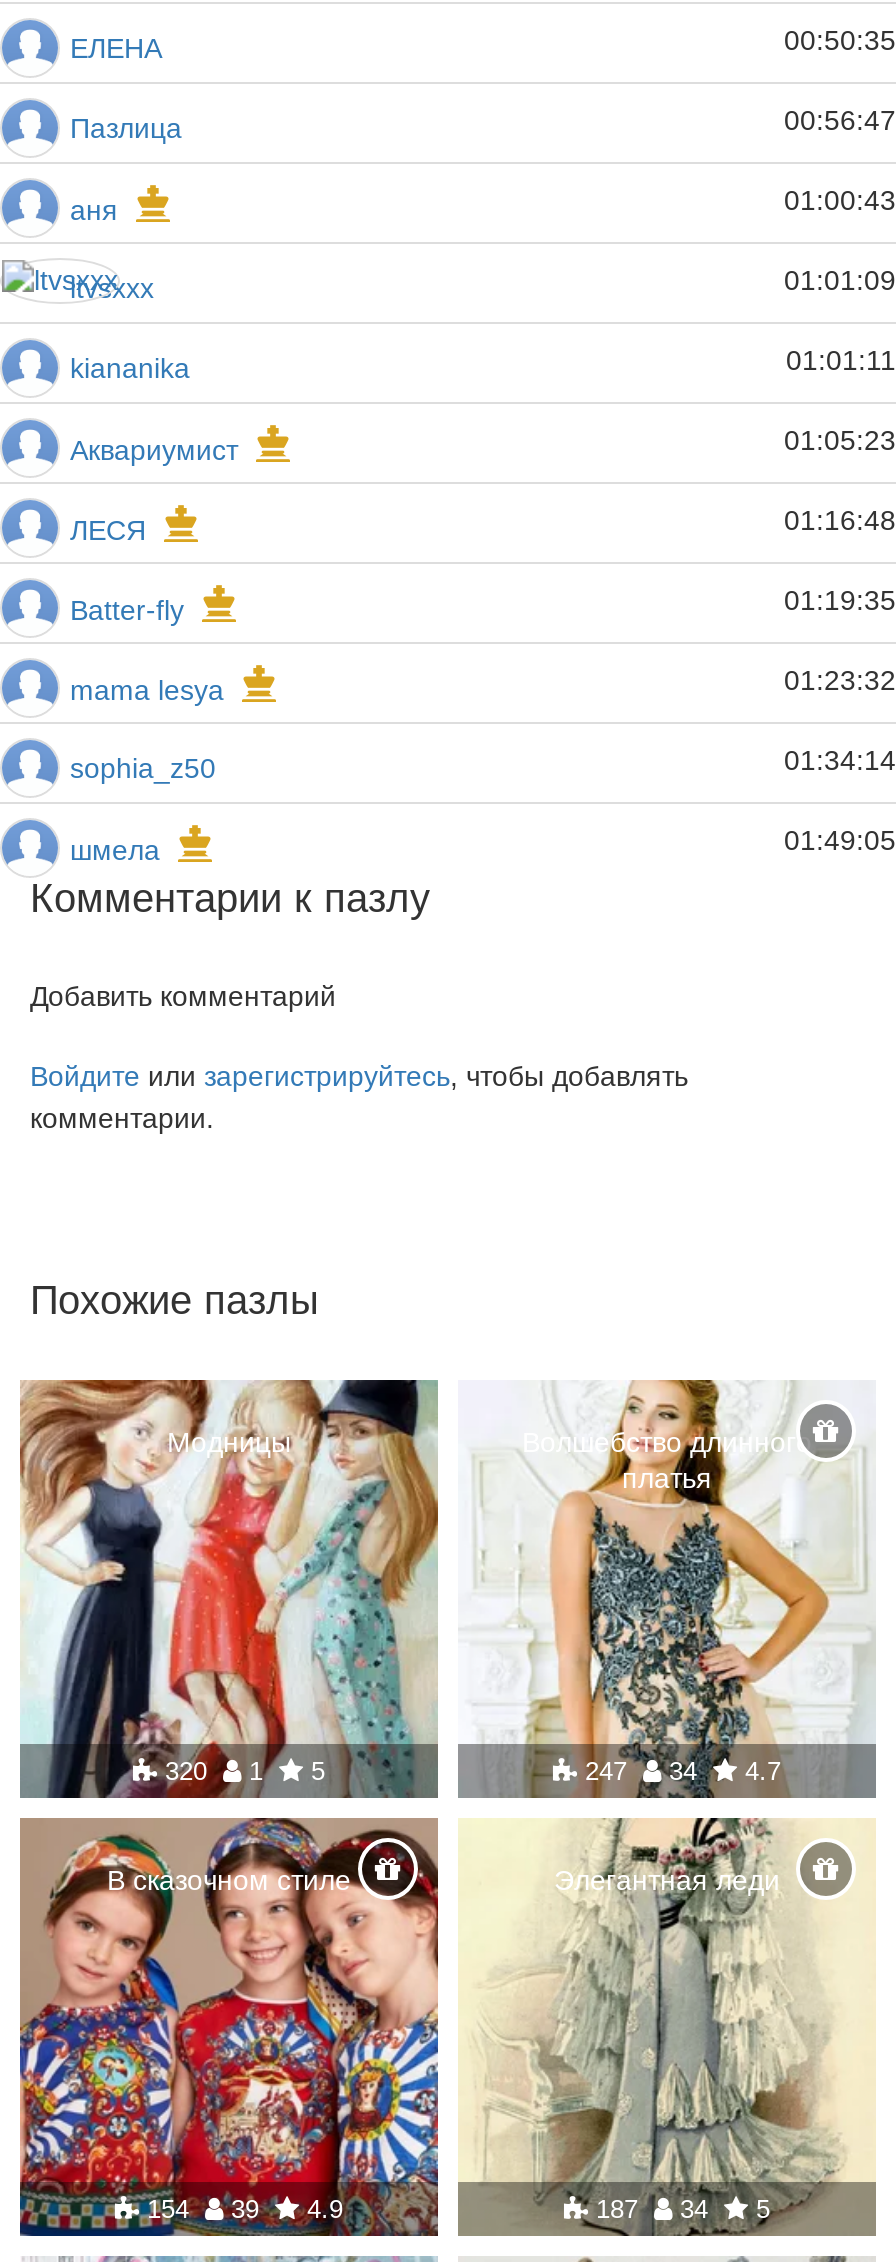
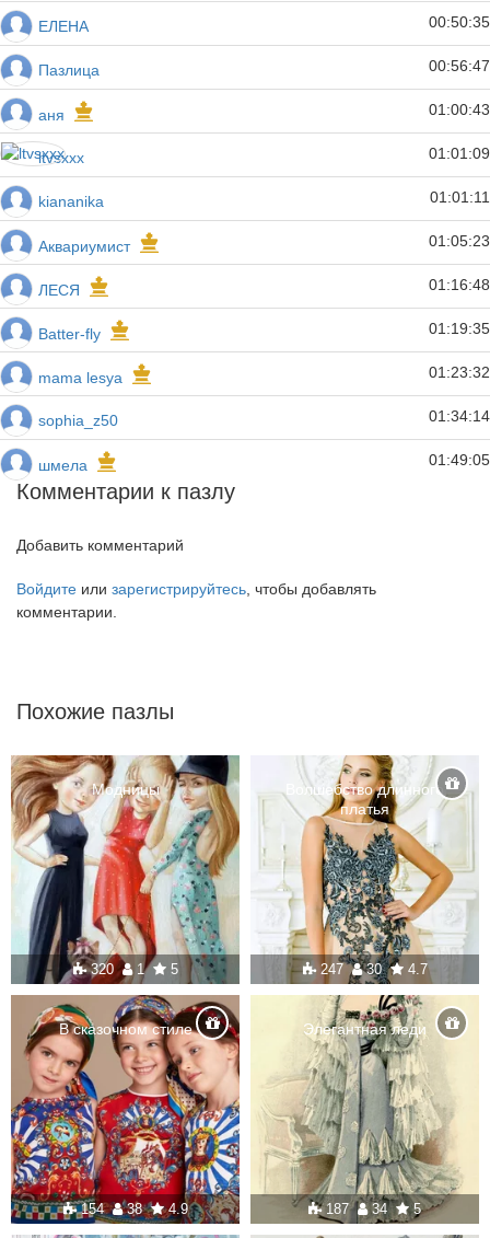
- 247 34 4.7
+ 247 30 4.7

- 154 39 4.9
+ 154 38 4.9
